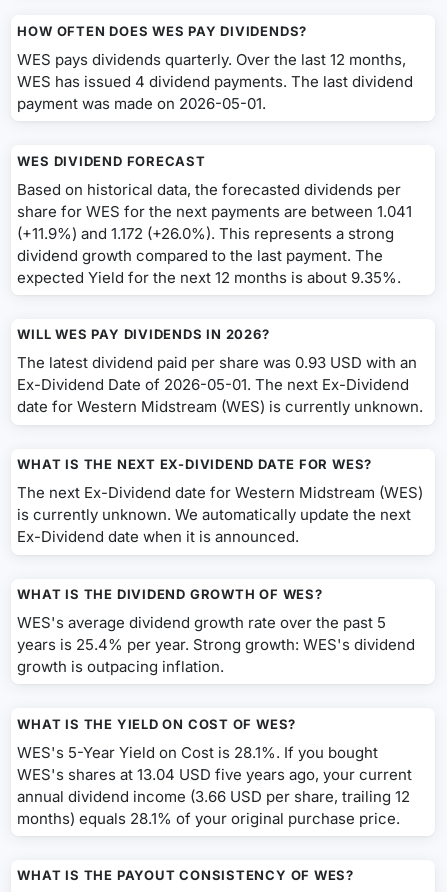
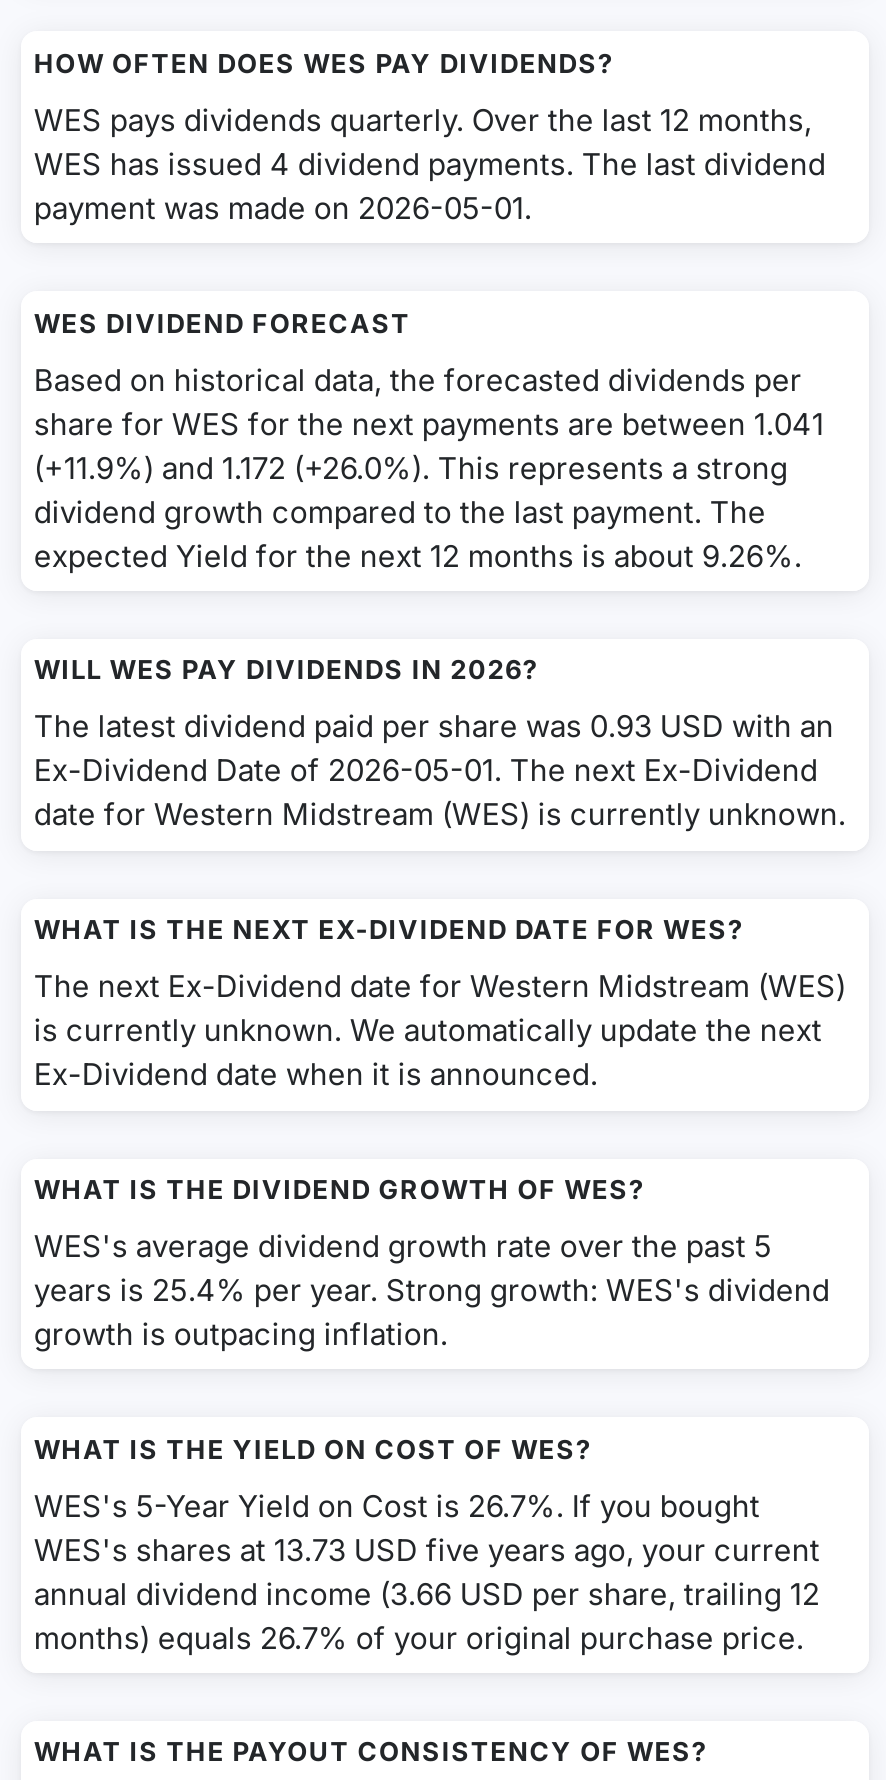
- expected Yield for the next 12 months is about 9.35%.
+ expected Yield for the next 12 months is about 9.26%.

- WES's 5-Year Yield on Cost is 28.1%. If you bought
+ WES's 5-Year Yield on Cost is 26.7%. If you bought

- WES's shares at 13.04 USD five years ago, your current
+ WES's shares at 13.73 USD five years ago, your current

- months) equals 28.1% of your original purchase price.
+ months) equals 26.7% of your original purchase price.
